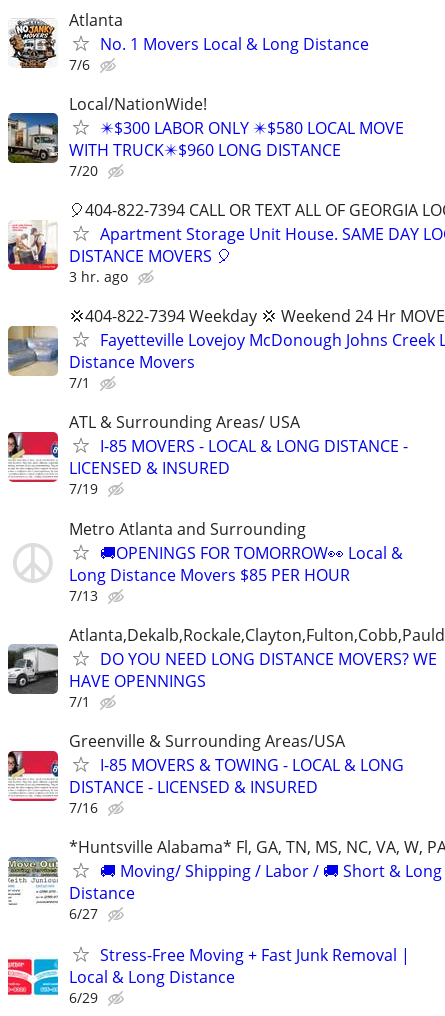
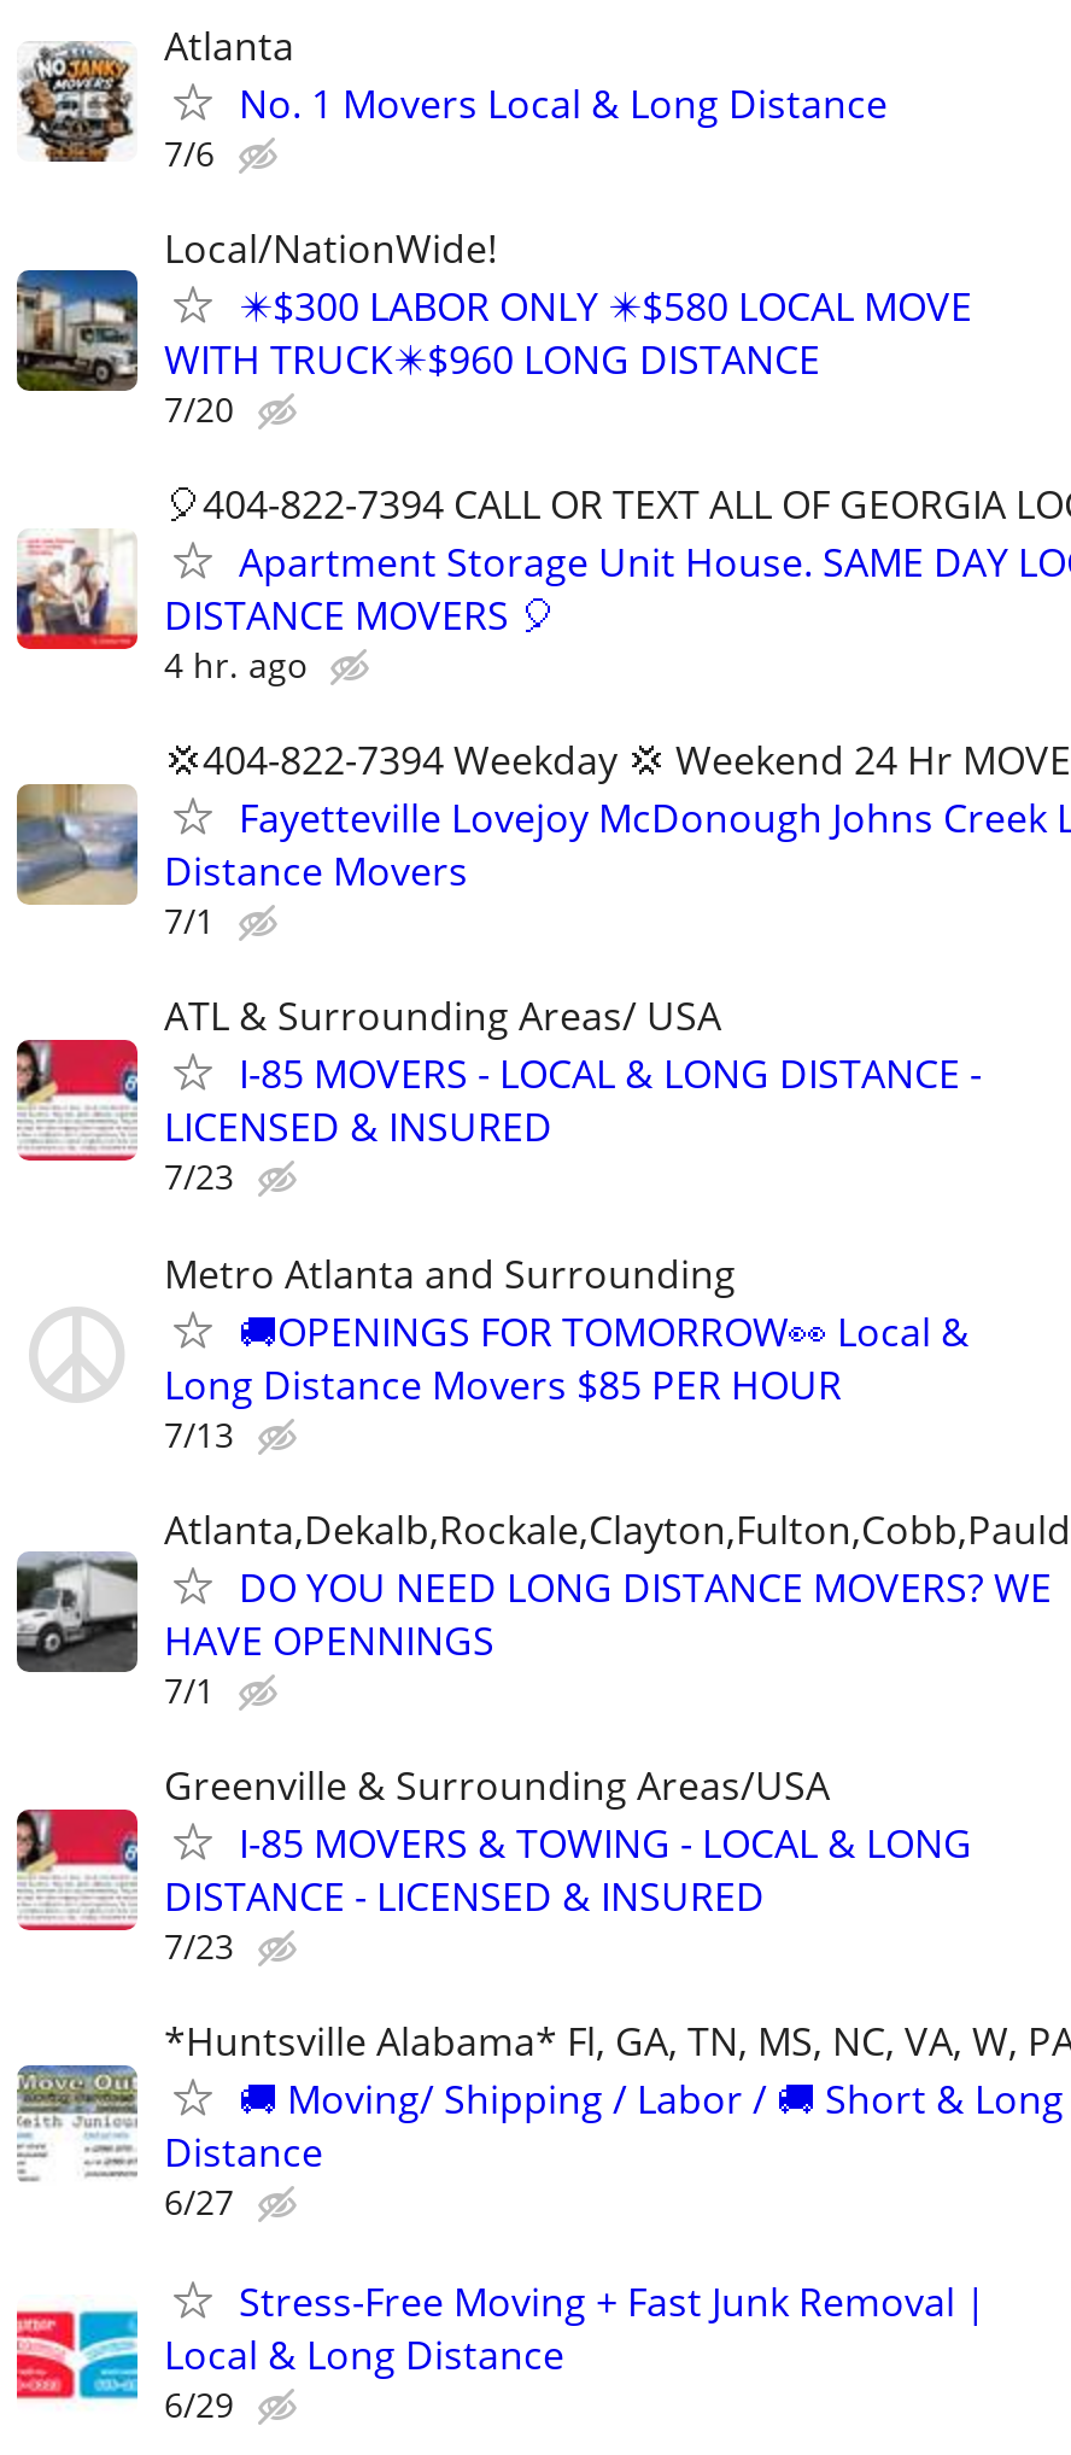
- 3 hr. ago
+ 4 hr. ago

- 7/19
+ 7/23

- 7/16
+ 7/23
